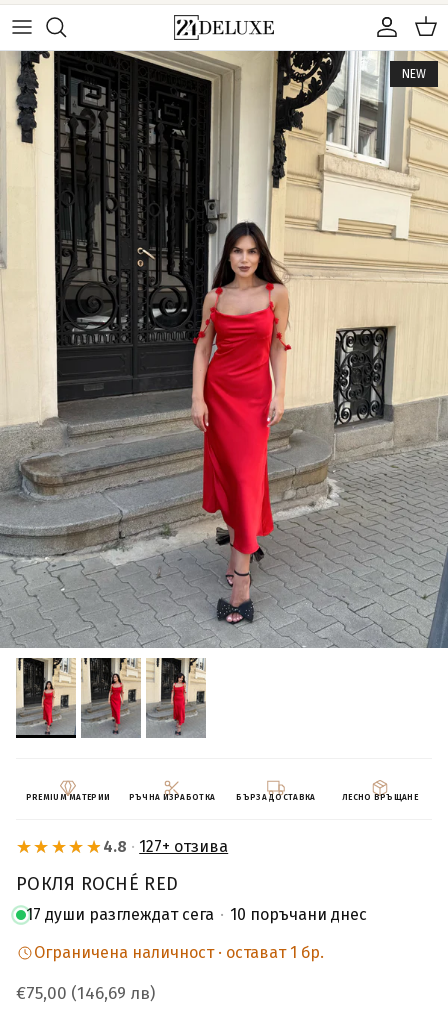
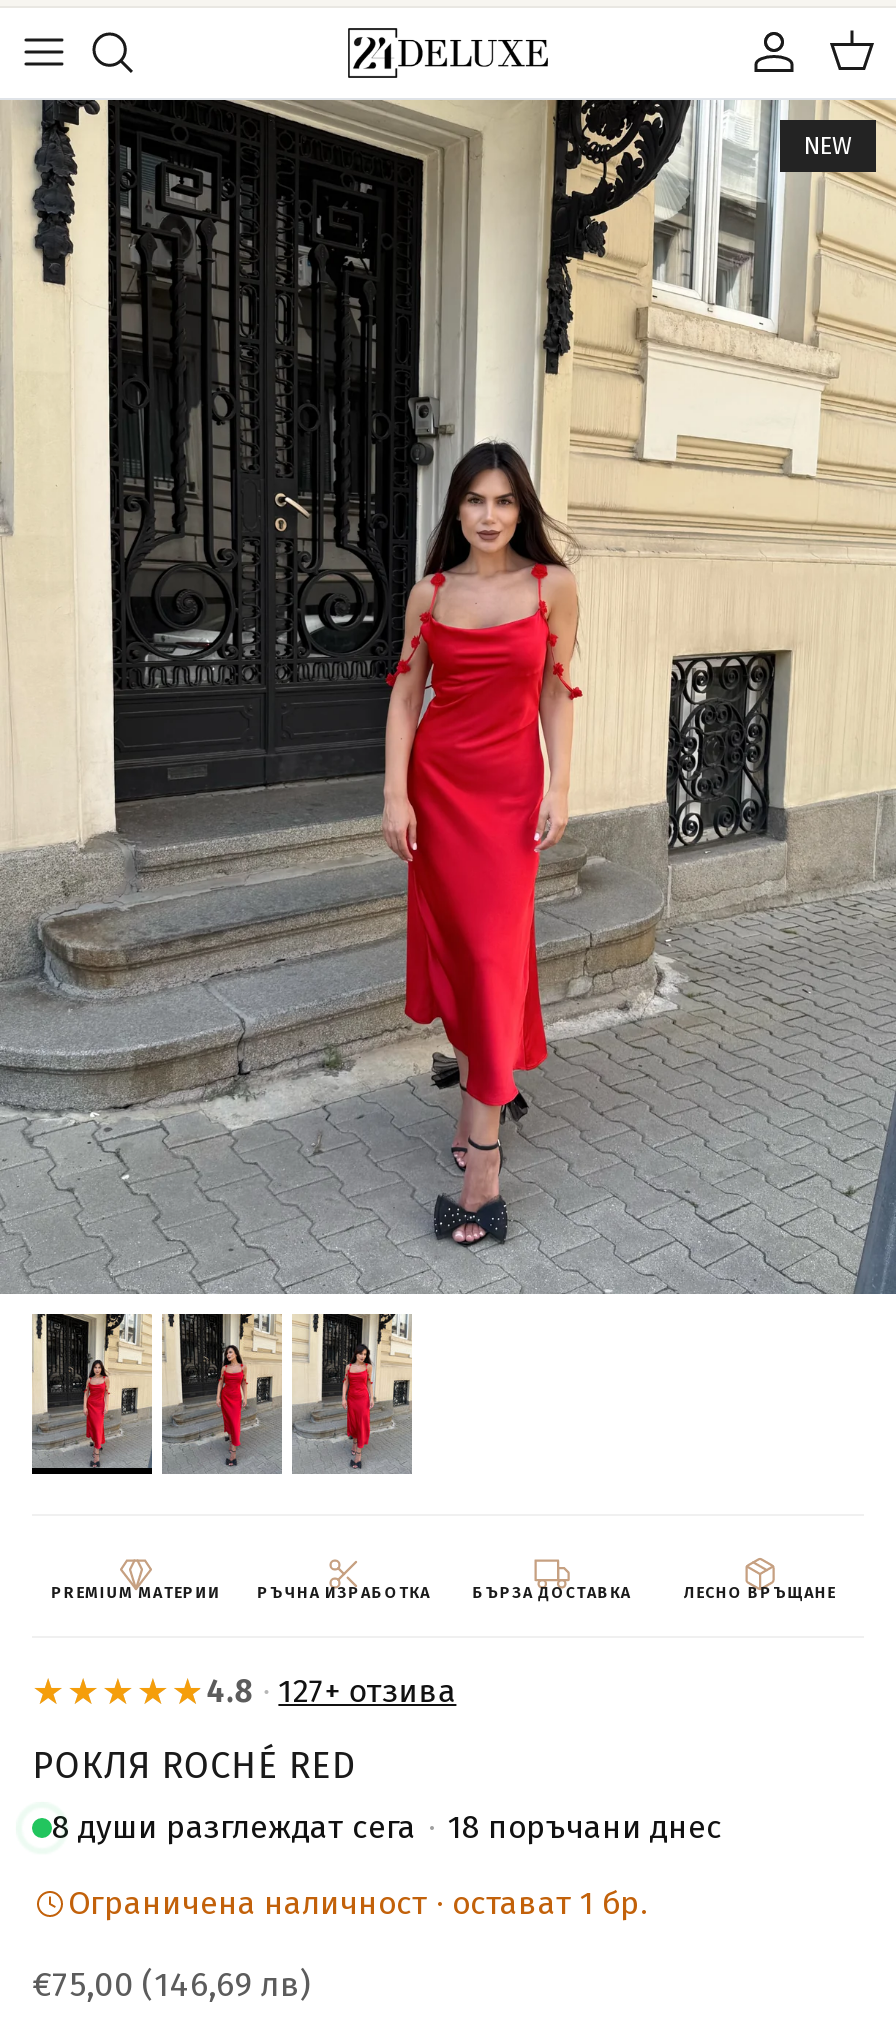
- 17 души разглеждат сега · 10 поръчани днес
+ 8 души разглеждат сега · 18 поръчани днес
